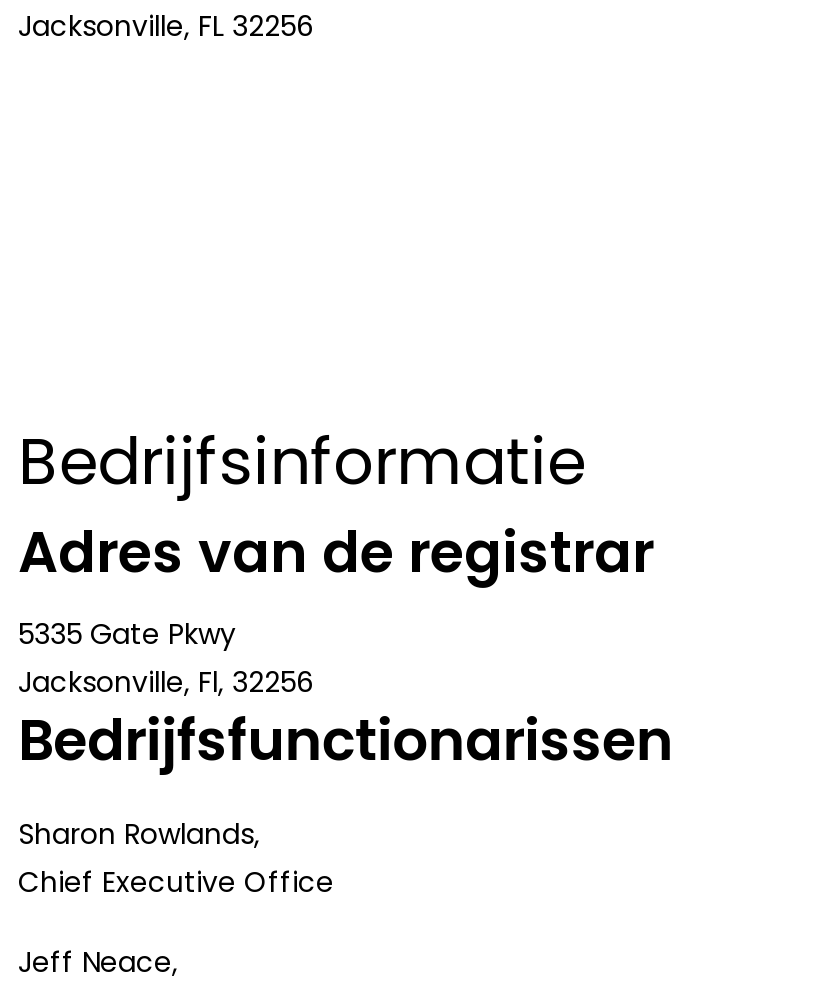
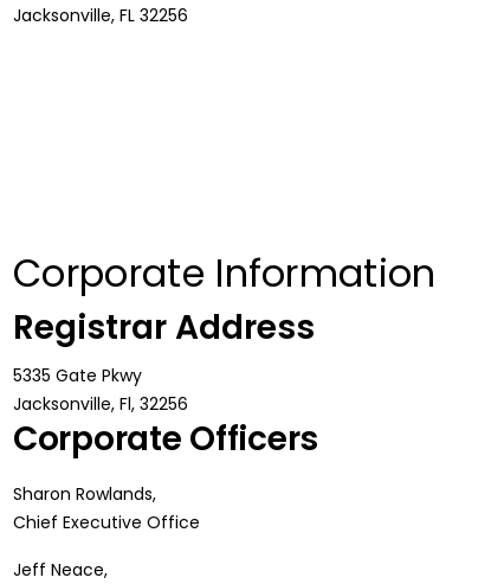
- Bedrijfsinformatie
- Adres van de registrar
+ Corporate Information
+ Registrar Address

- Bedrijfsfunctionarissen
+ Corporate Officers
